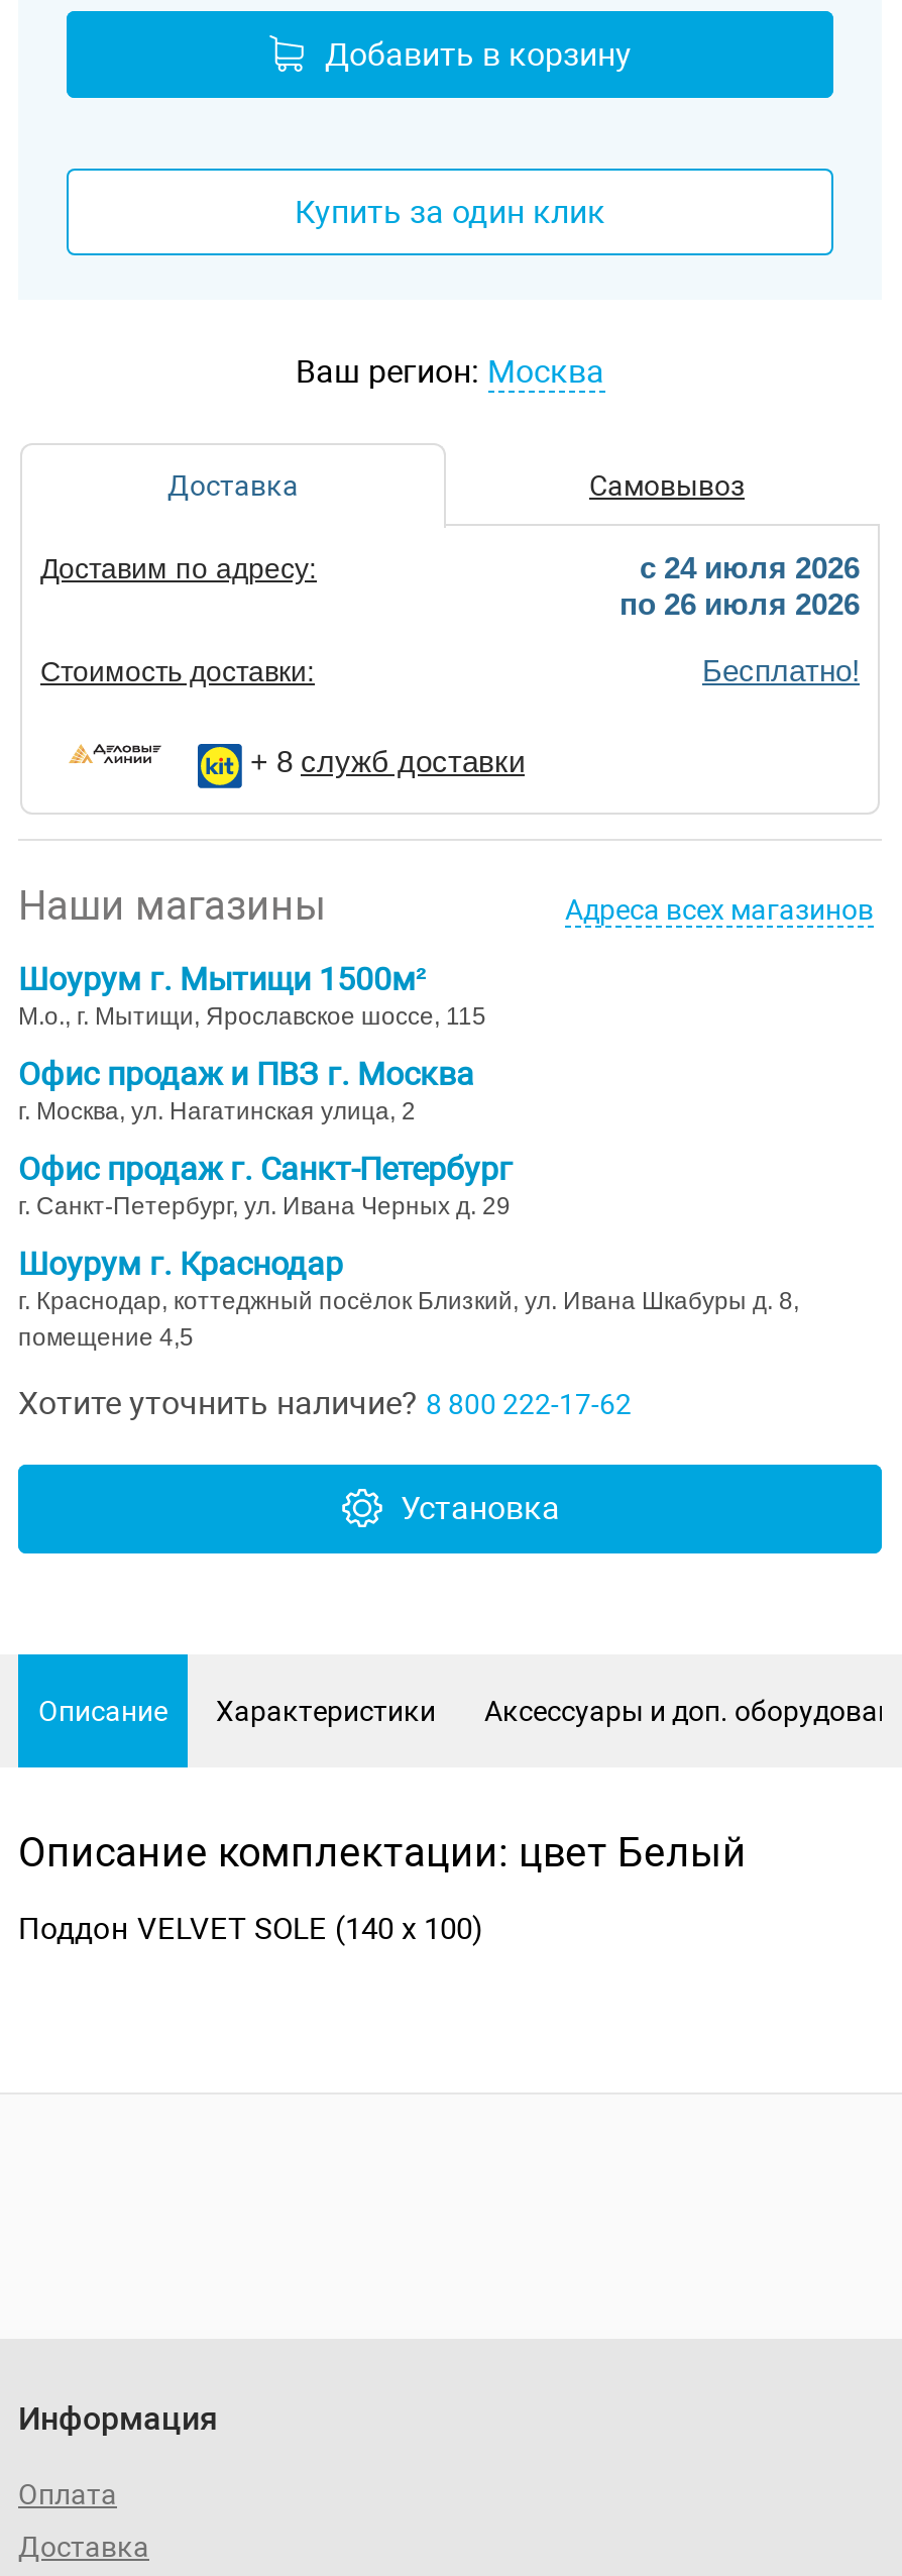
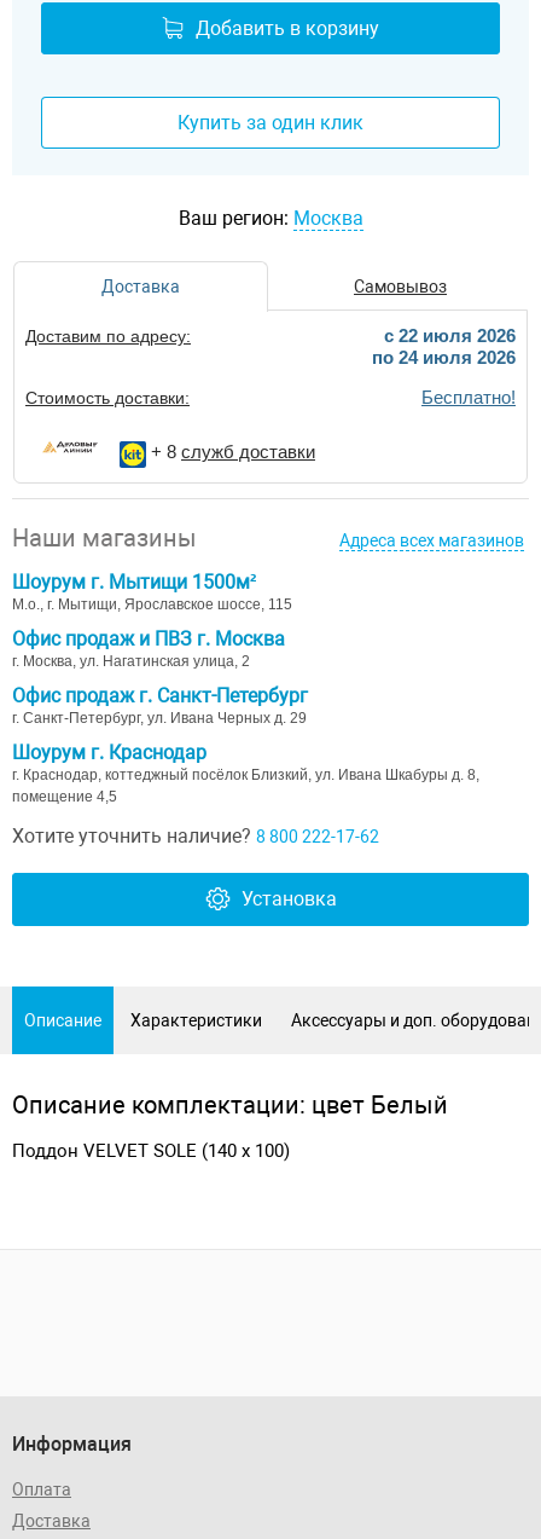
- c 24 июля 2026
+ c 22 июля 2026

- по 26 июля 2026
+ по 24 июля 2026
